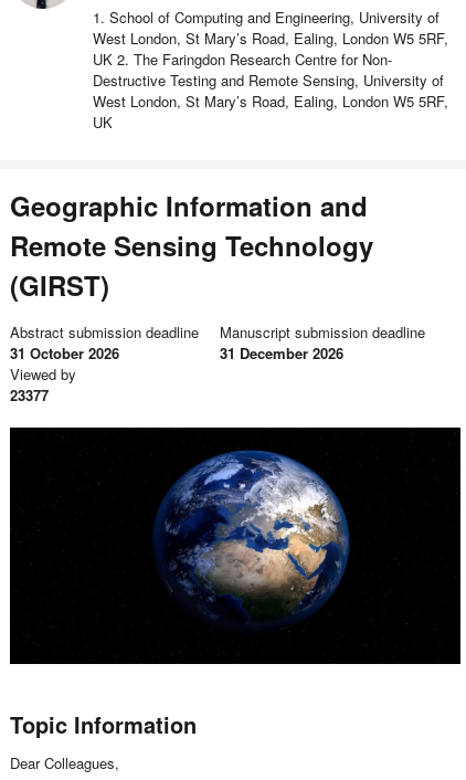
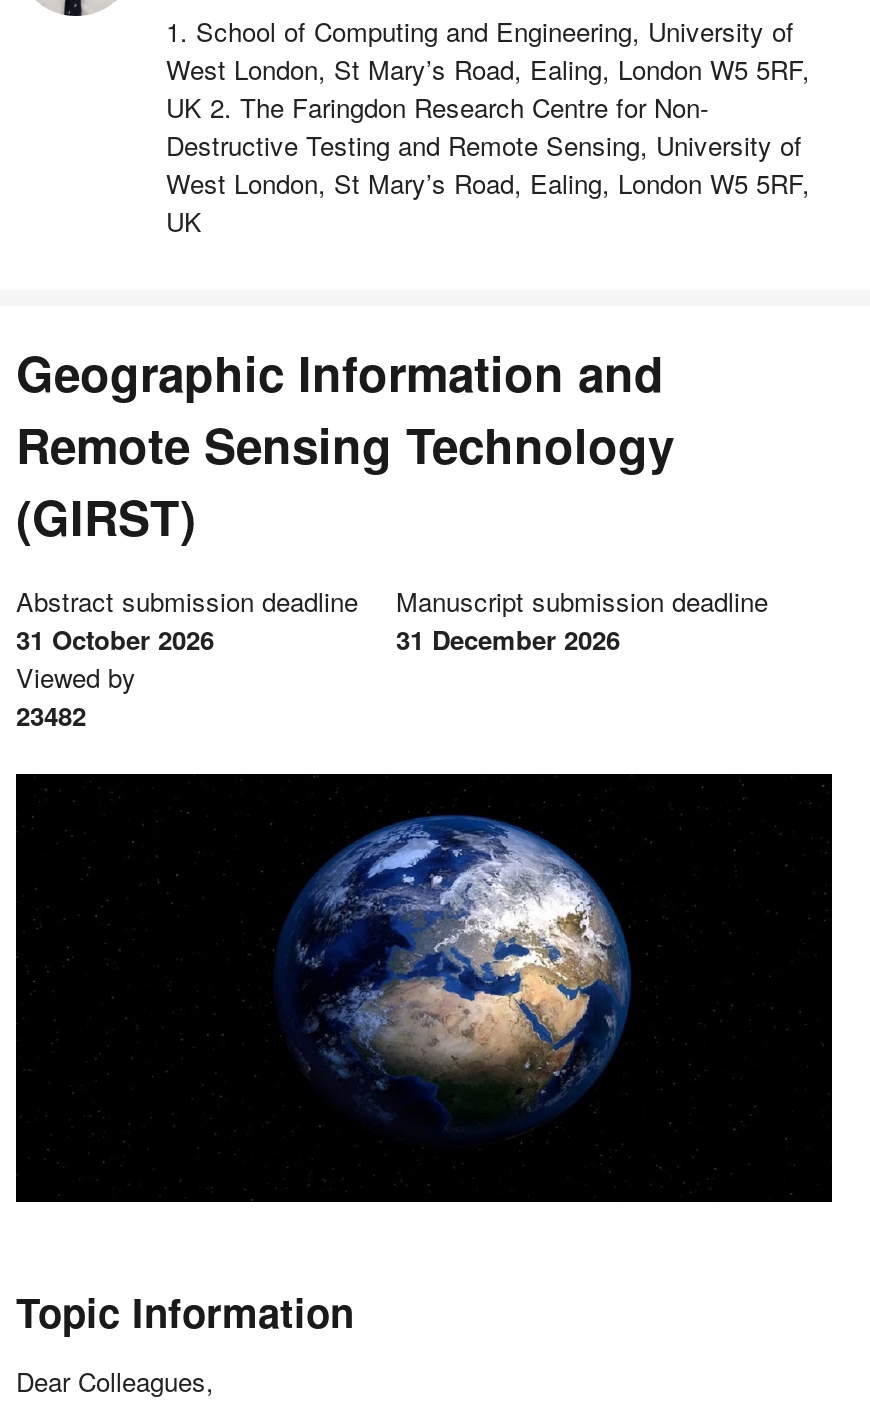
- 23377
+ 23482
